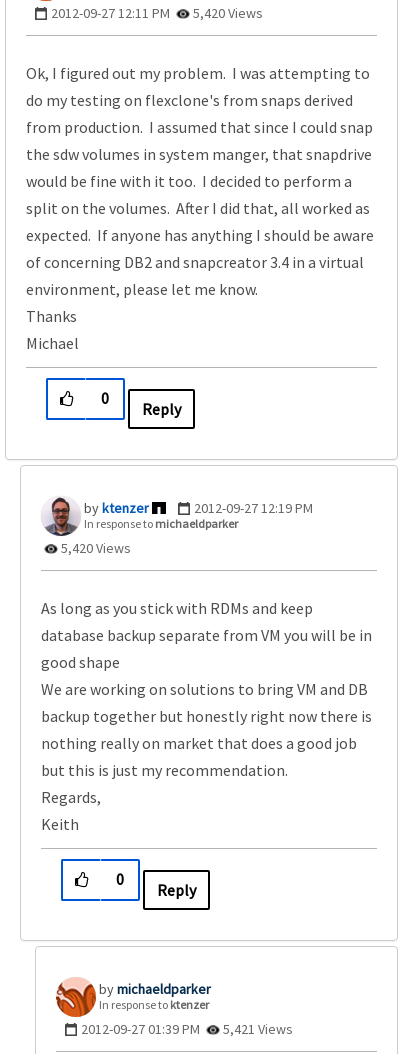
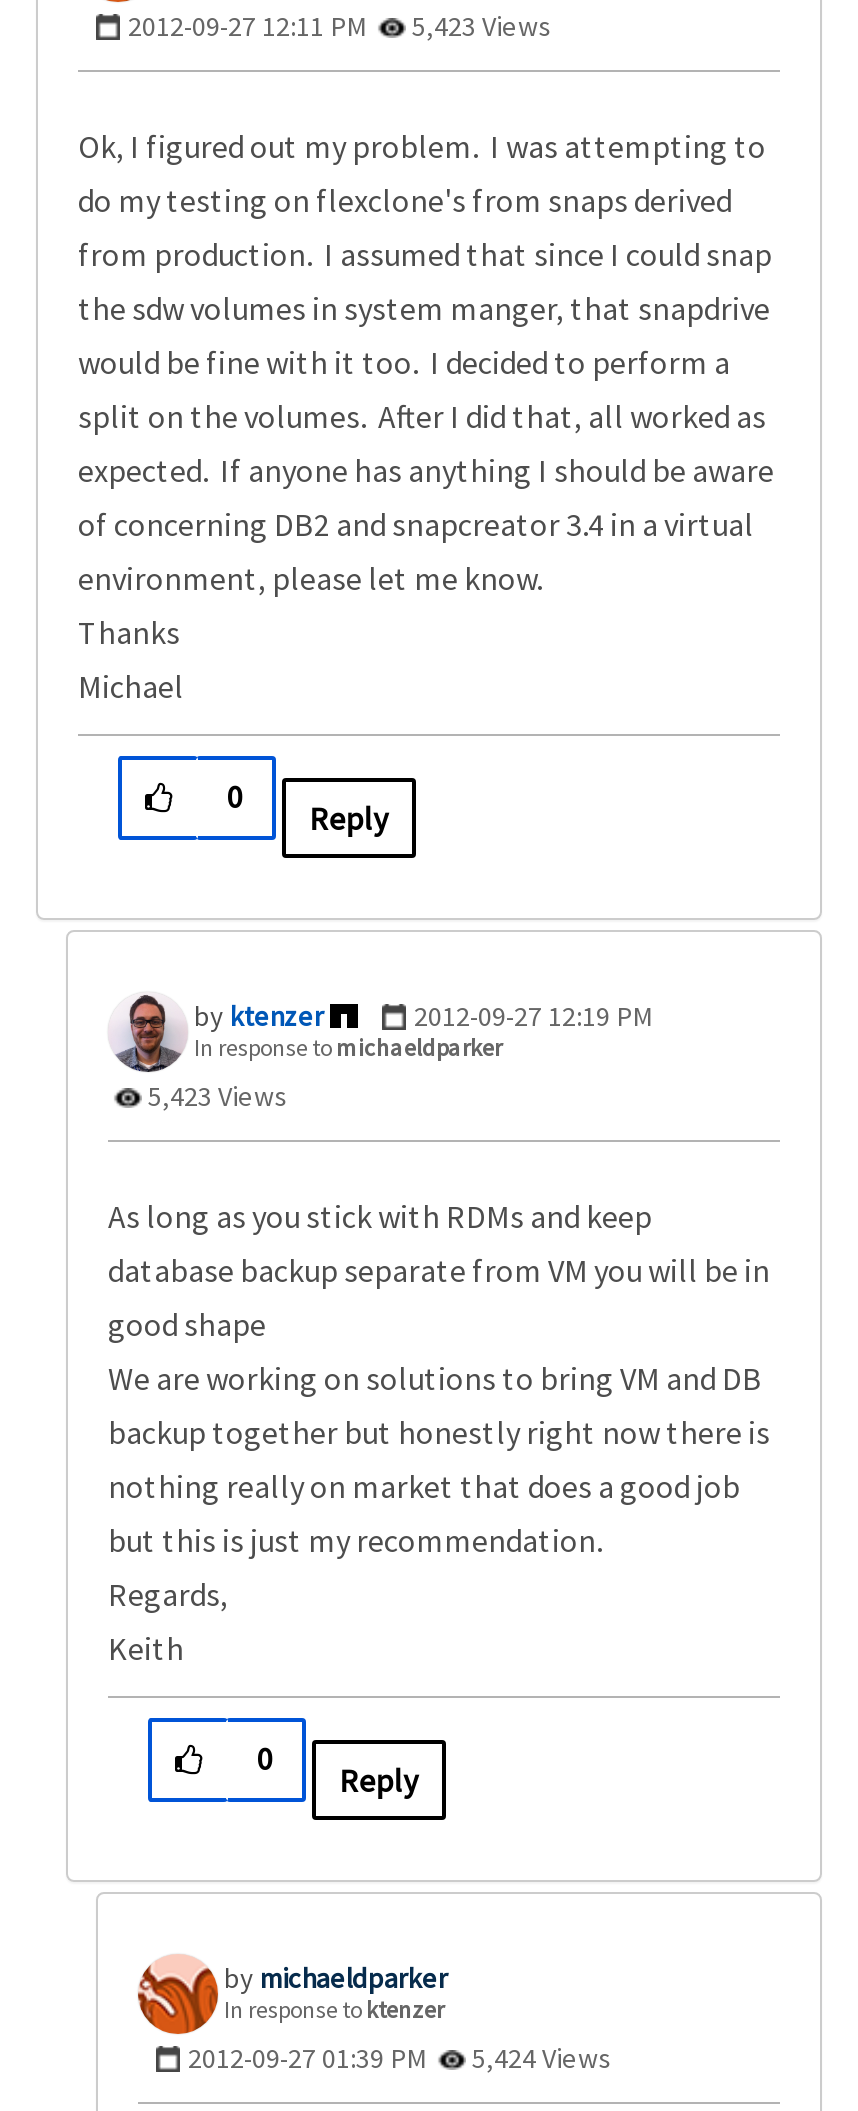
- 2012-09-27 12:11 PM 5,420 Views
+ 2012-09-27 12:11 PM 5,423 Views

- 5,420 Views
+ 5,423 Views

- 2012-09-27 01:39 PM 5,421 Views
+ 2012-09-27 01:39 PM 5,424 Views
